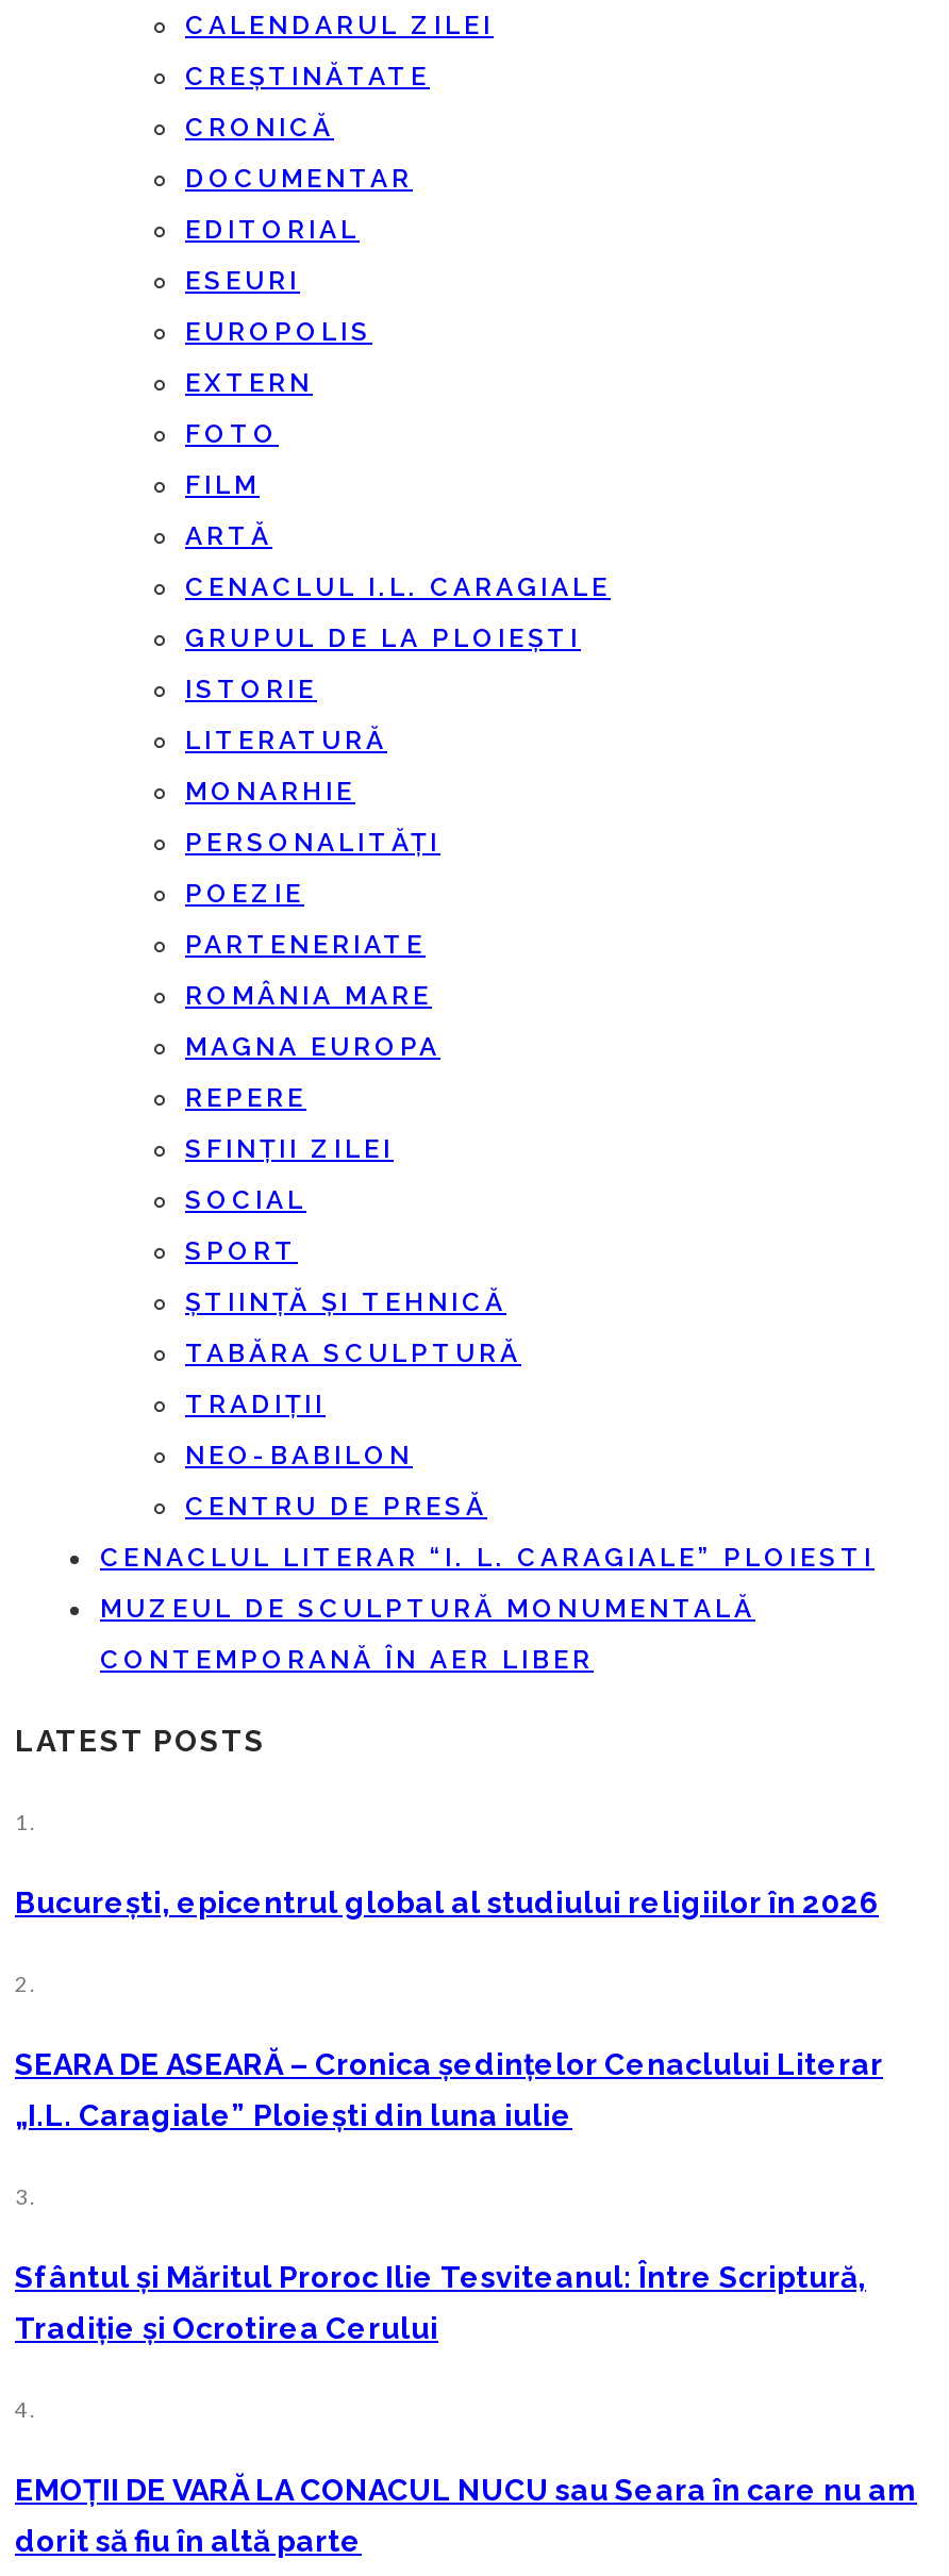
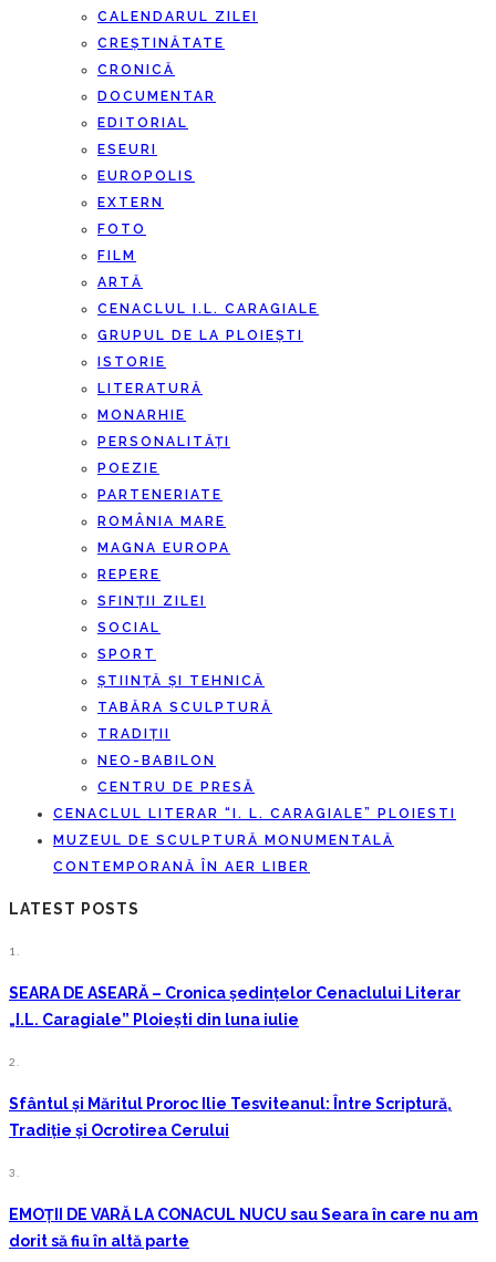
- București, epicentrul global al studiului religiilor în 2026
- 2.

- 3.
+ 2.

- 4.
+ 3.
